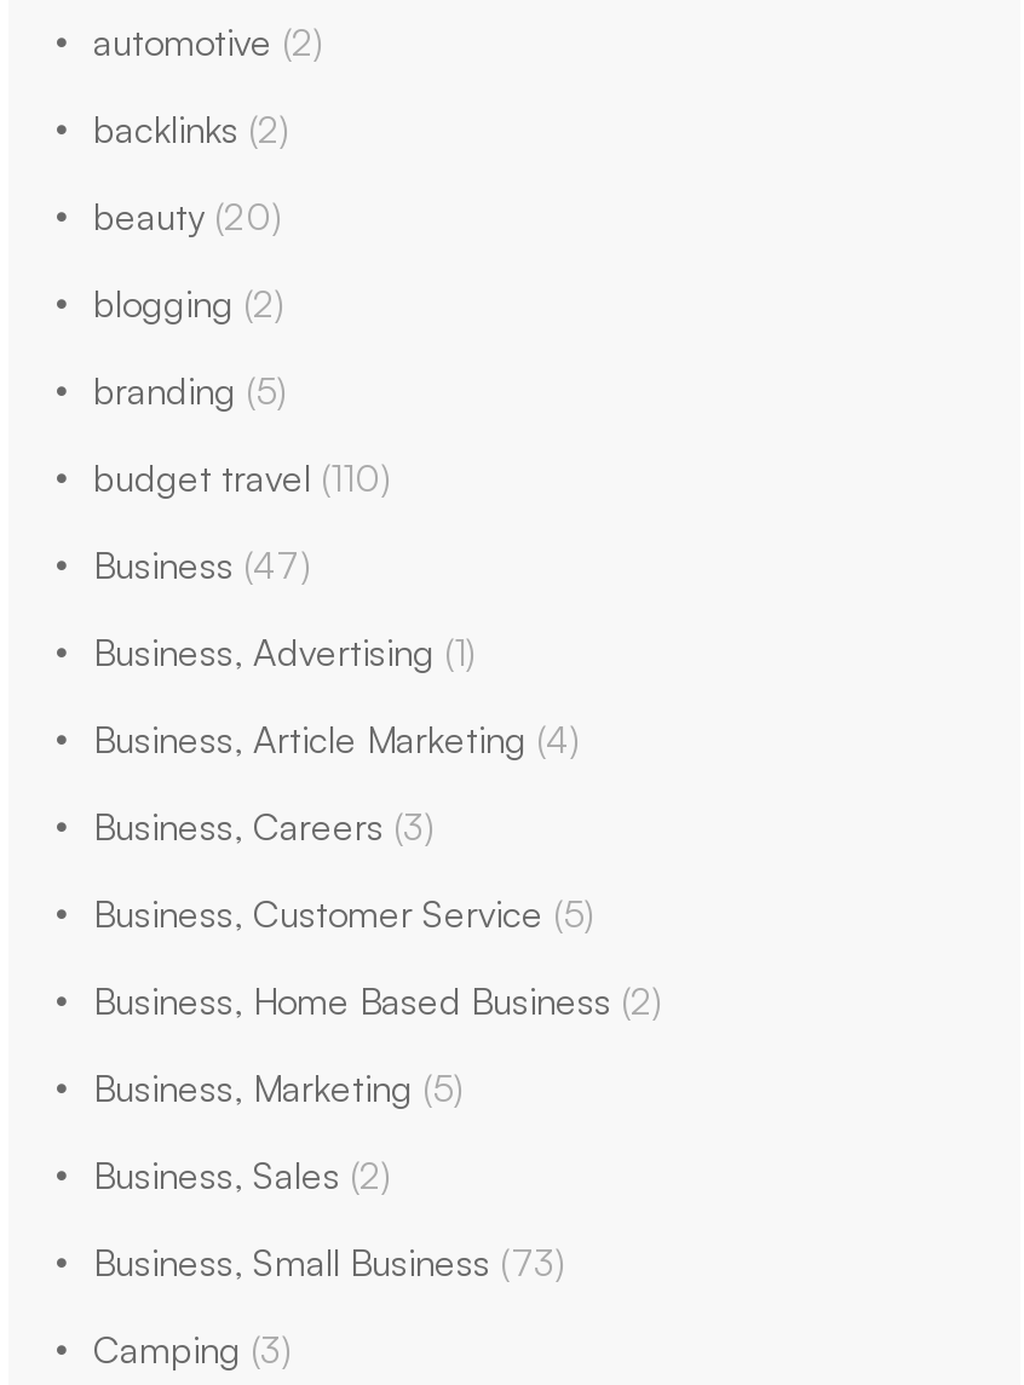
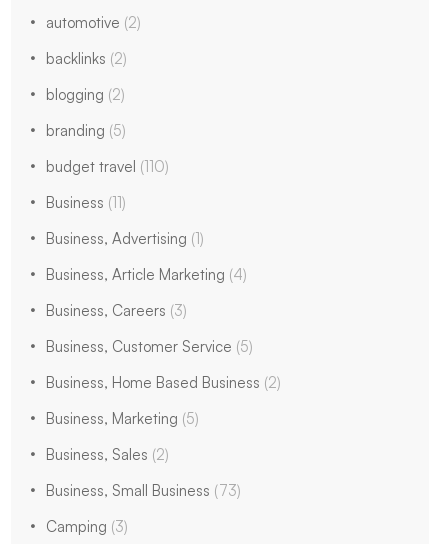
- beauty (20)

- Business (47)
+ Business (11)
